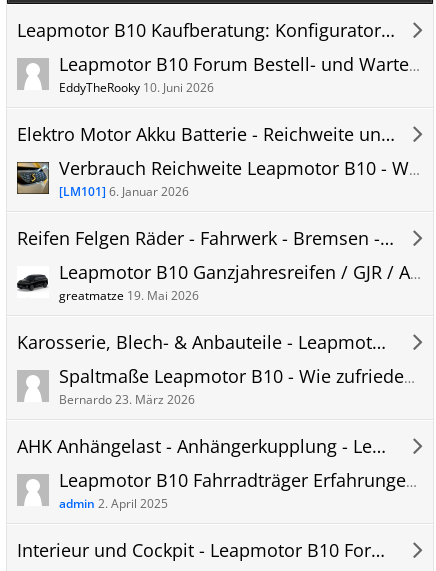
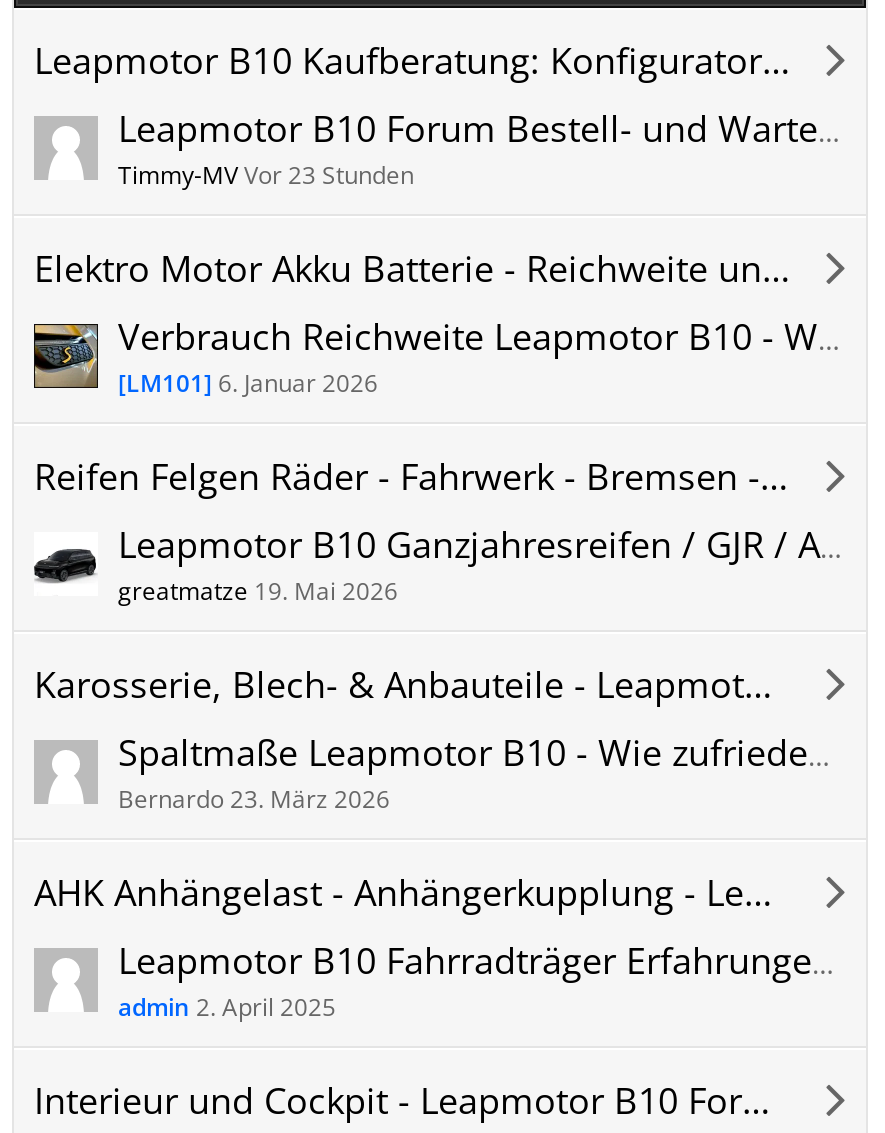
- EddyTheRooky 10. Juni 2026
+ Timmy-MV Vor 23 Stunden
